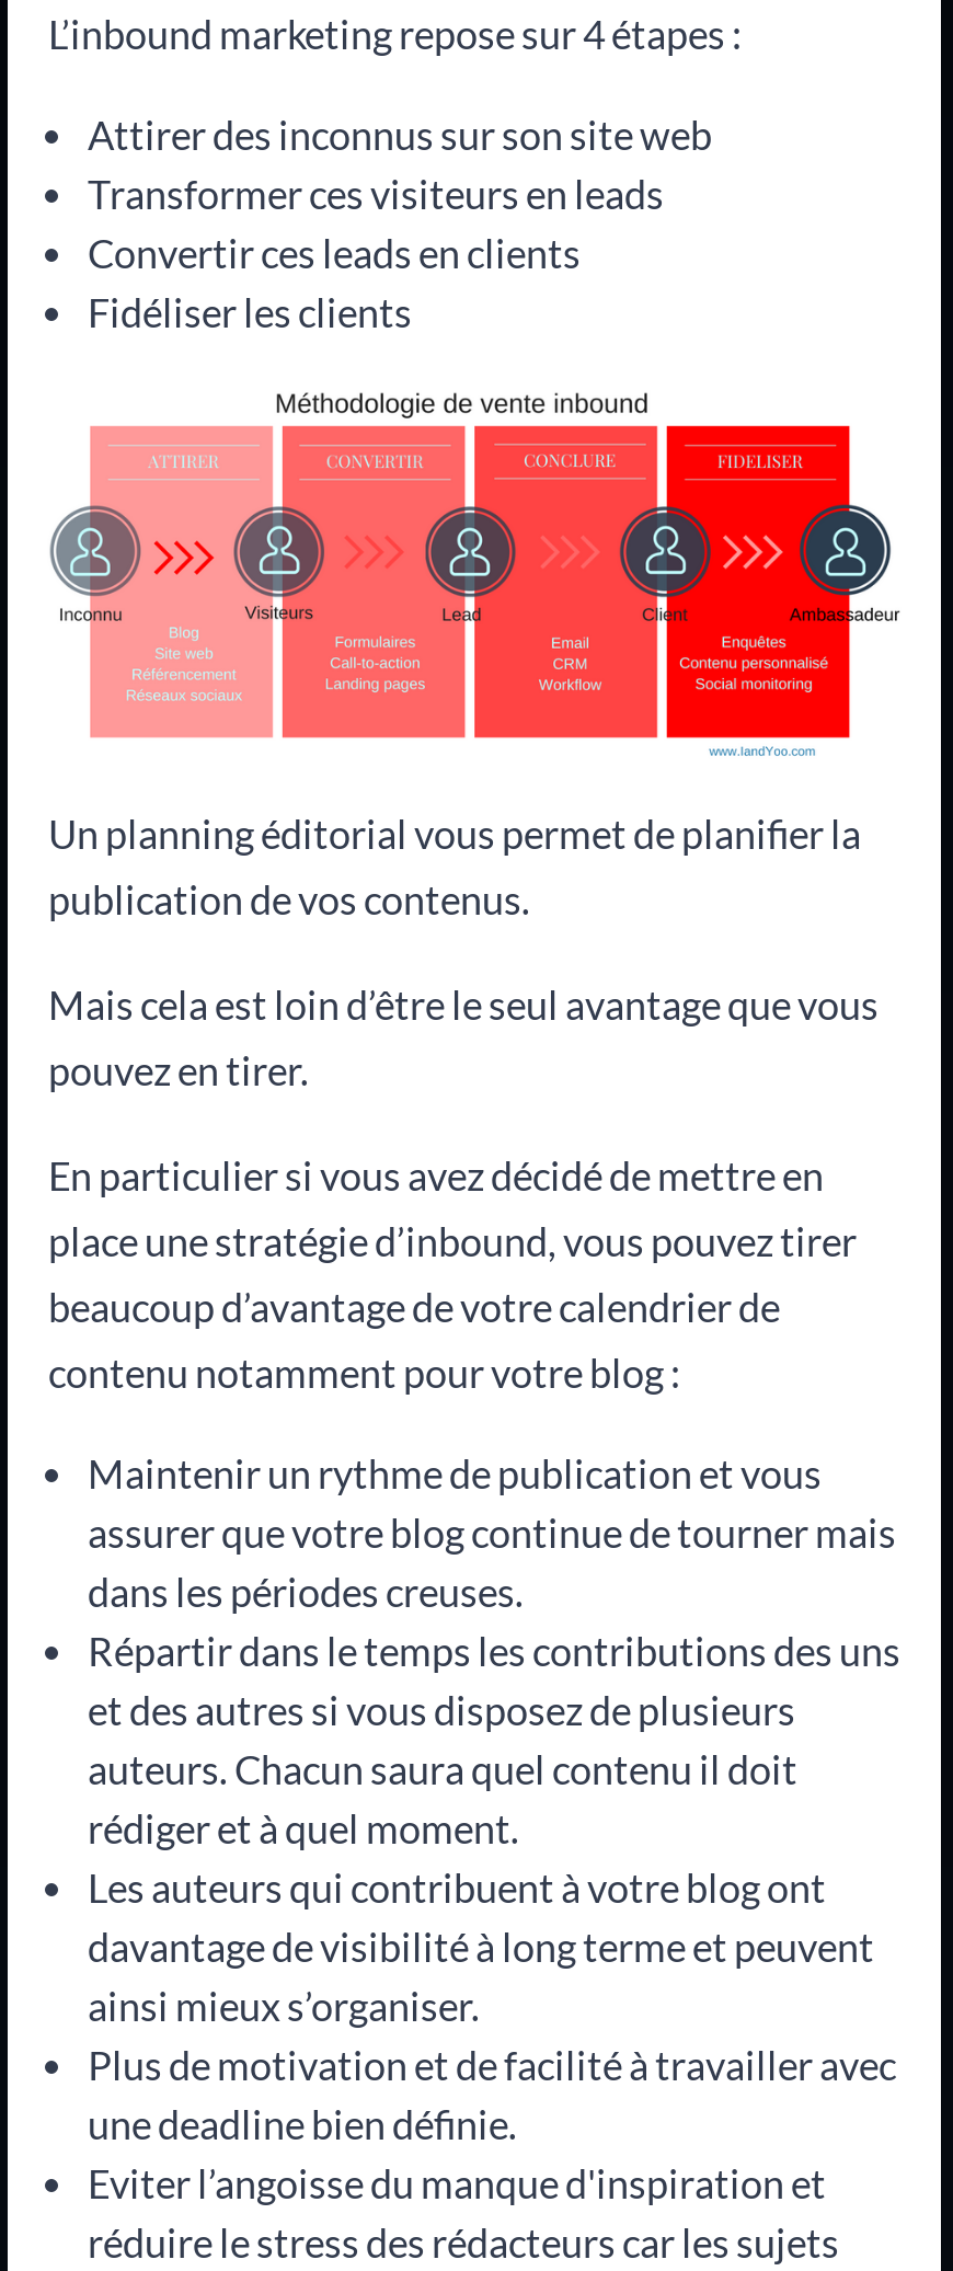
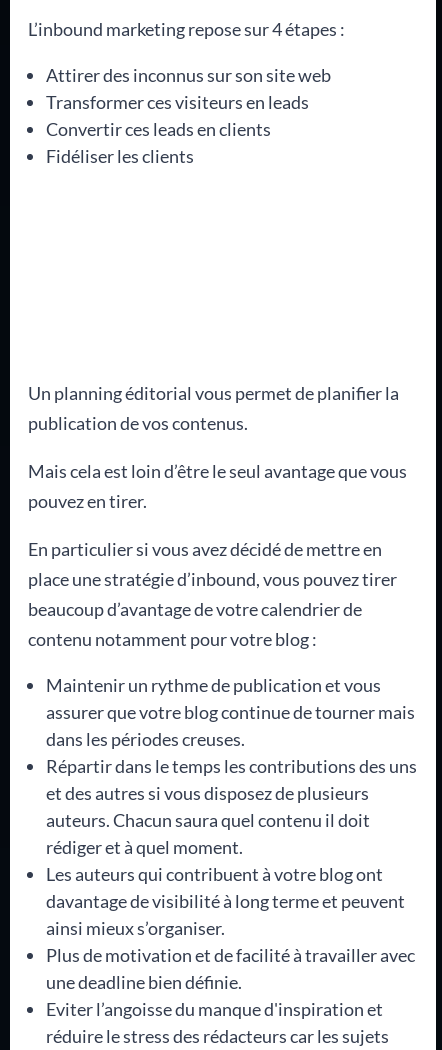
- [image]
